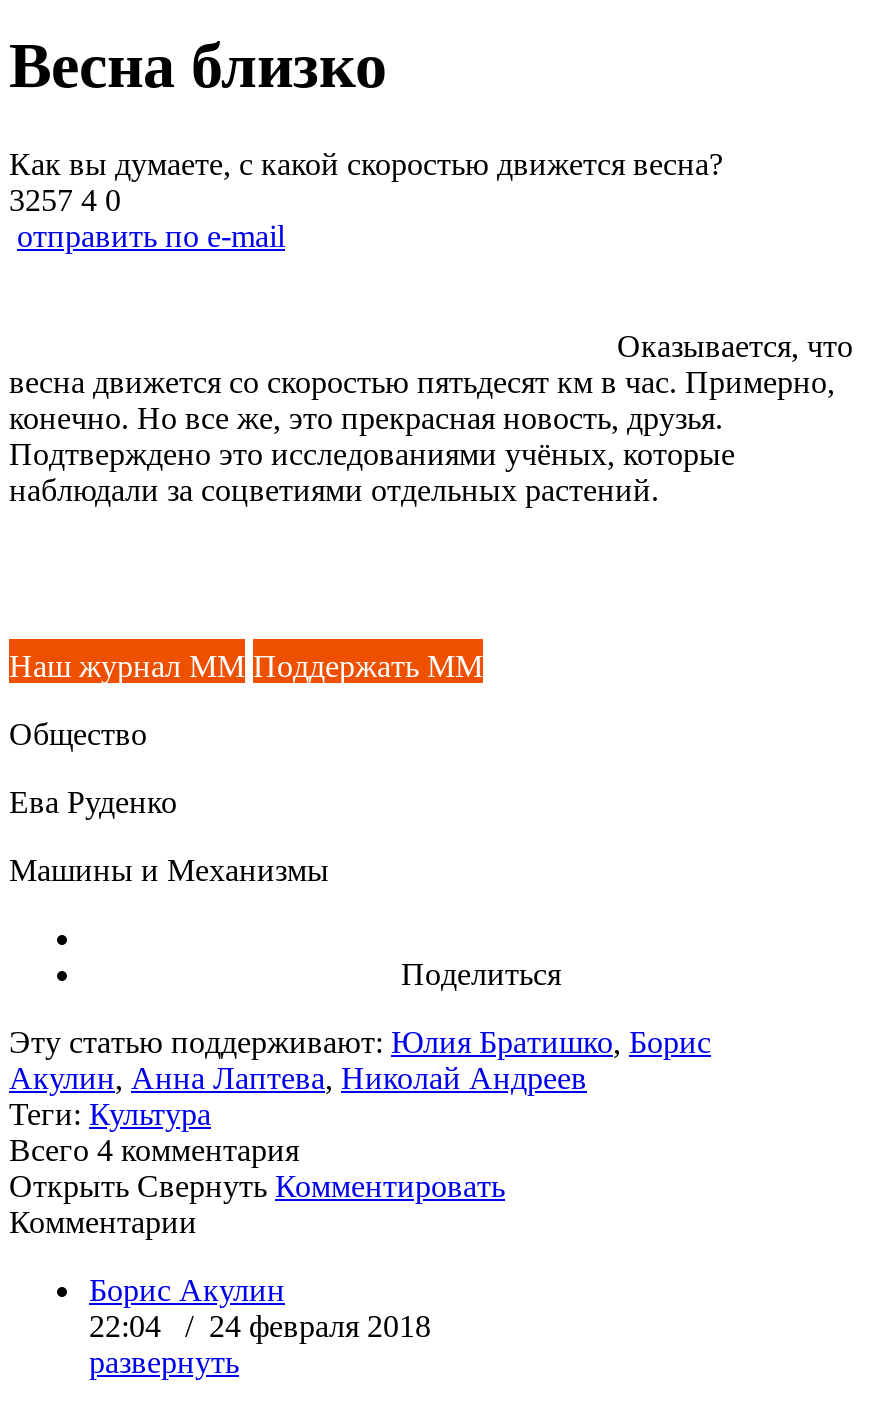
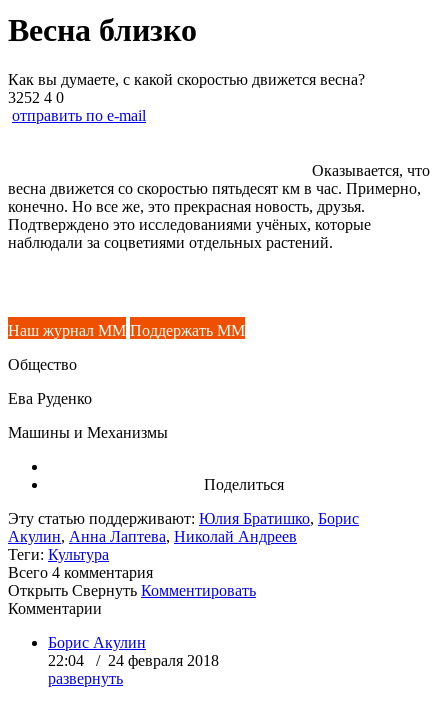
- 3257 4 0
+ 3252 4 0
